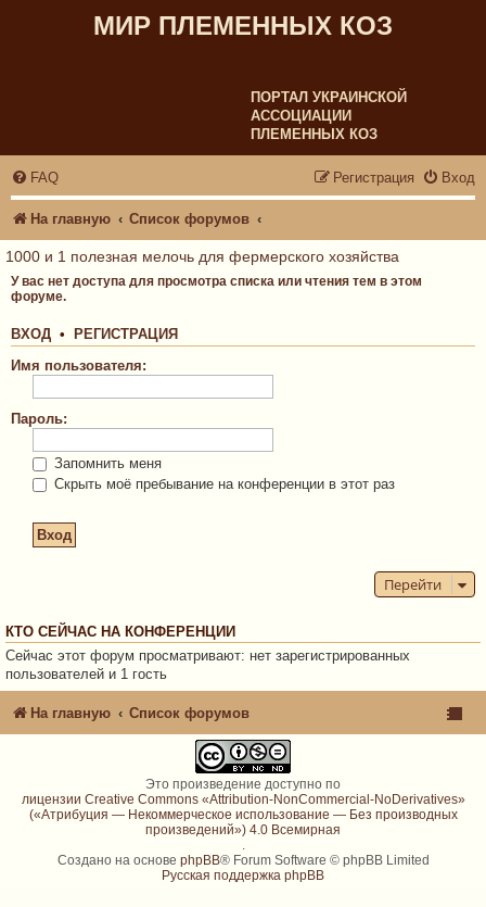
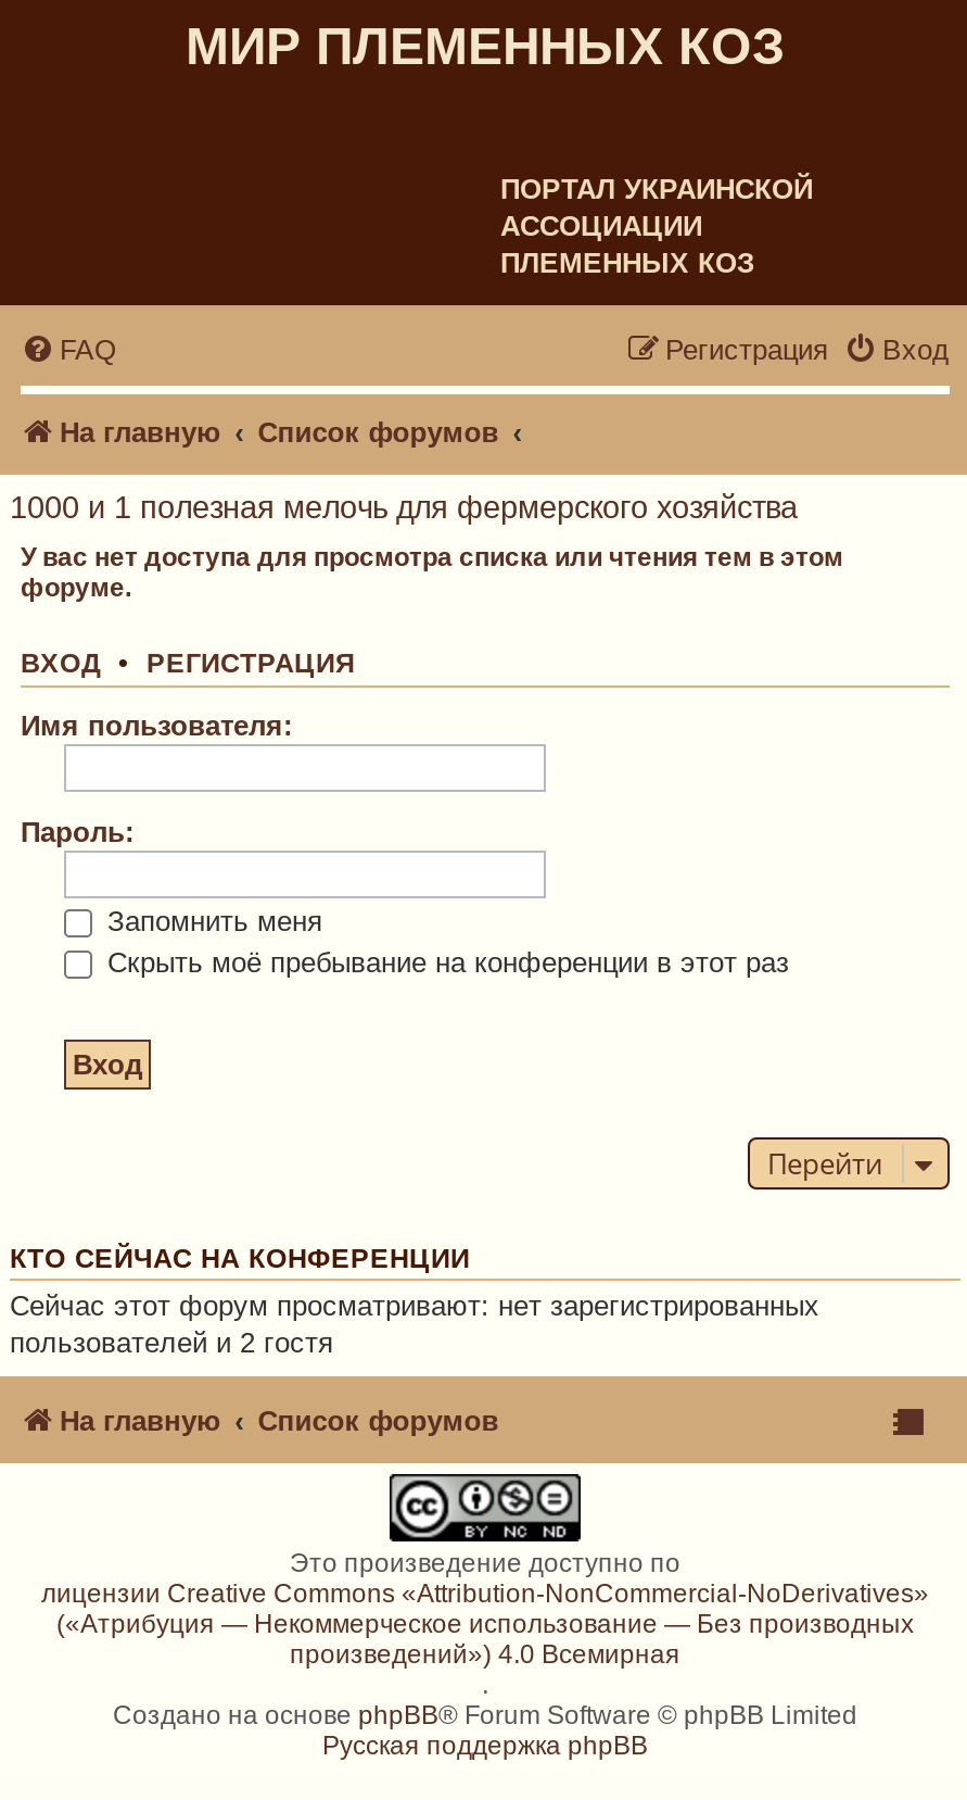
- пользователей и 1 гость
+ пользователей и 2 гостя
